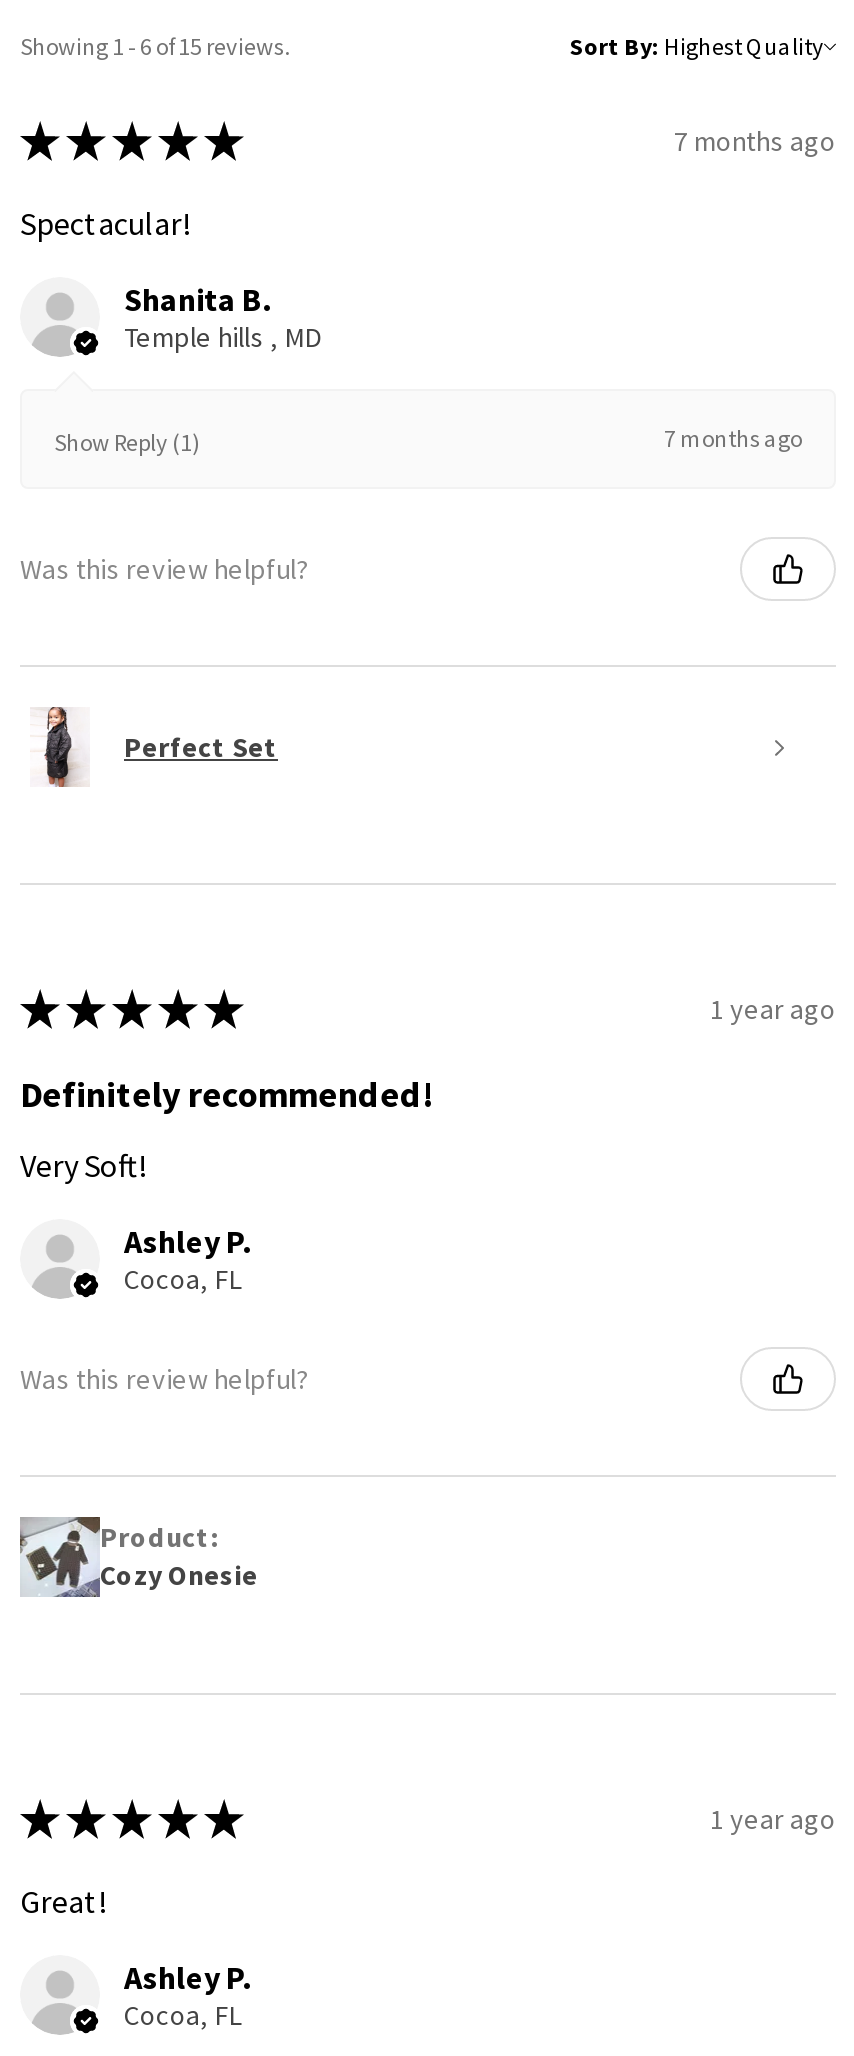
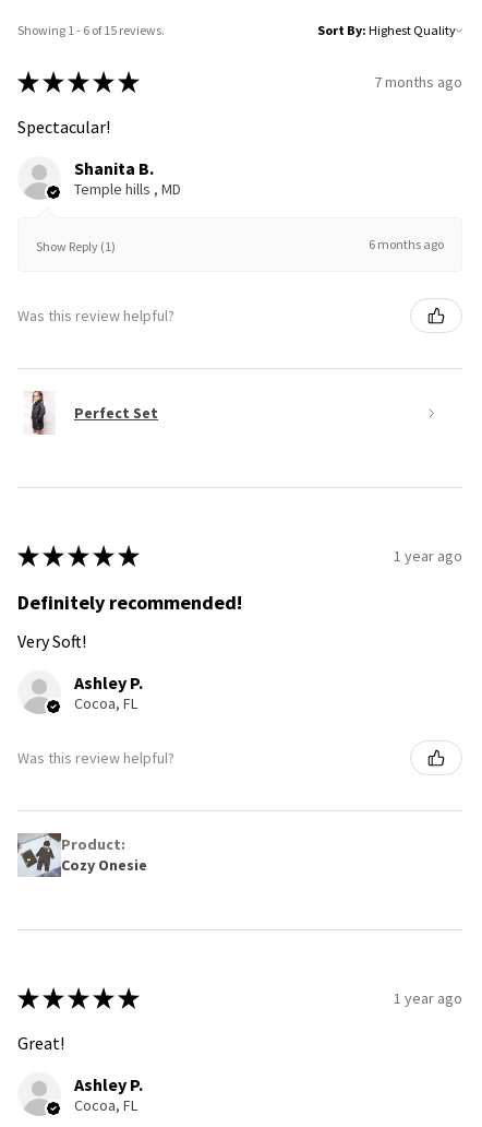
- 7 months ago
+ 6 months ago
